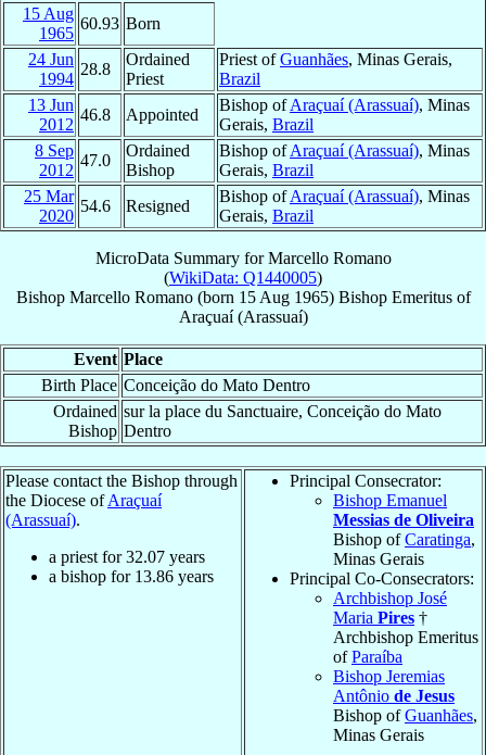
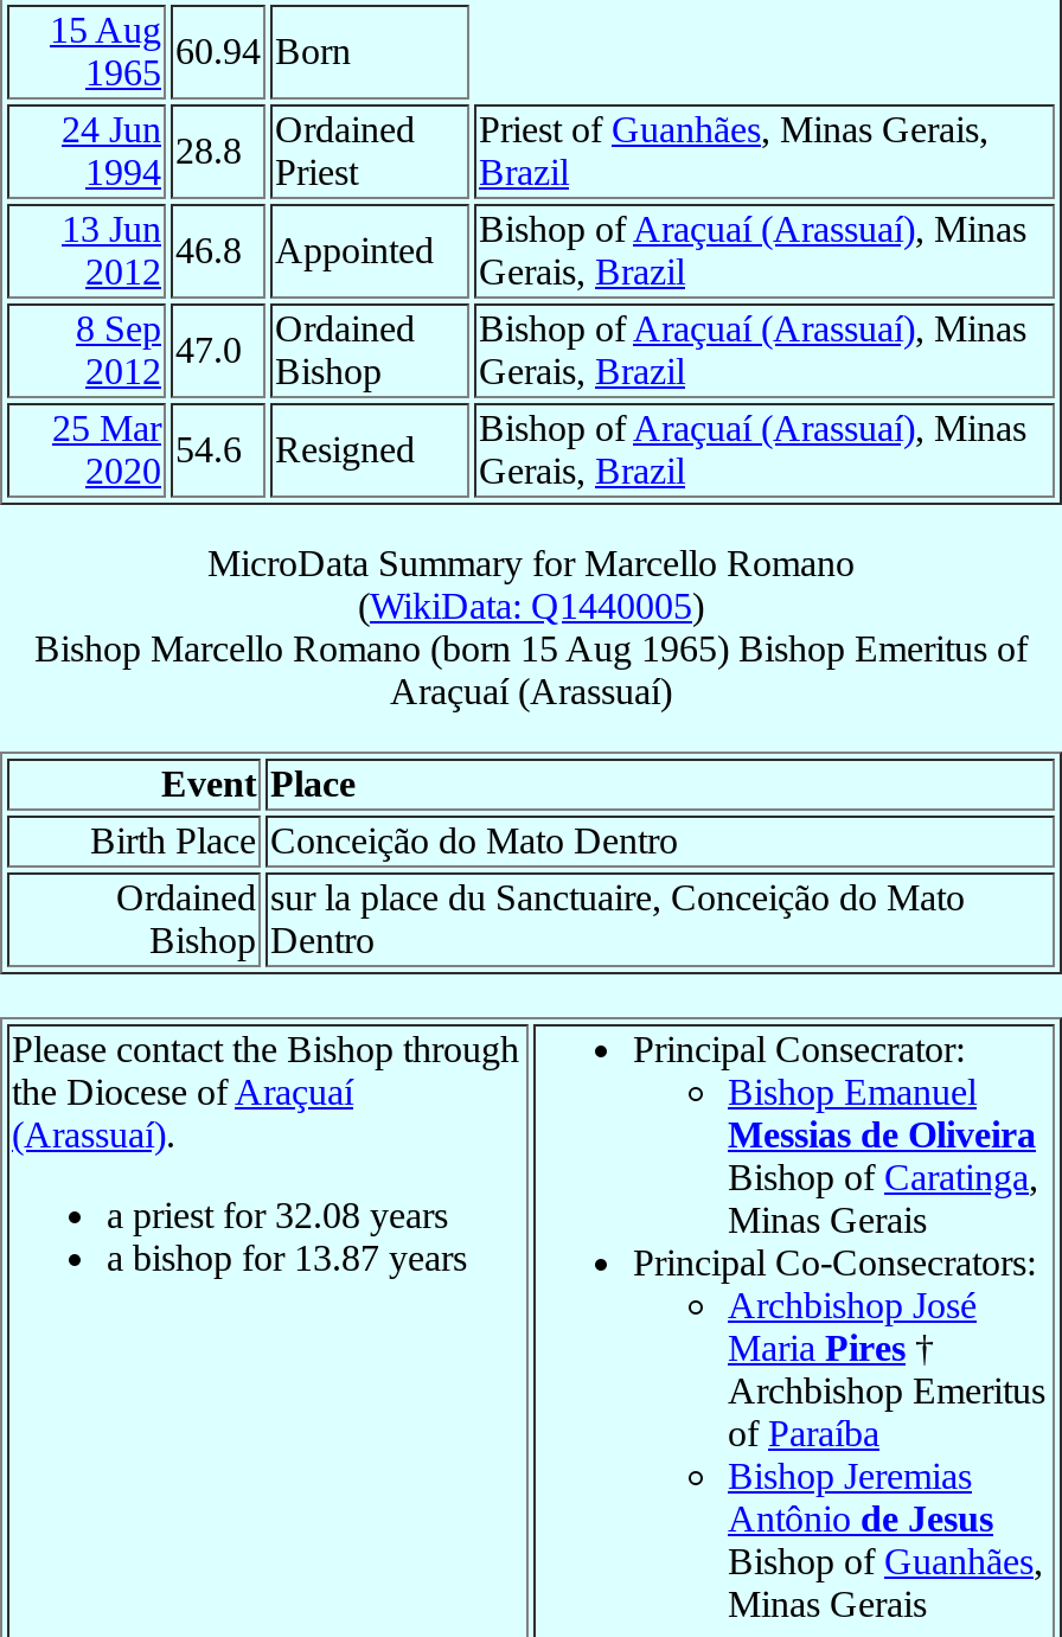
- 60.93 Born
+ 60.94 Born

- a priest for 32.07 years
+ a priest for 32.08 years

- a bishop for 13.86 years
+ a bishop for 13.87 years
